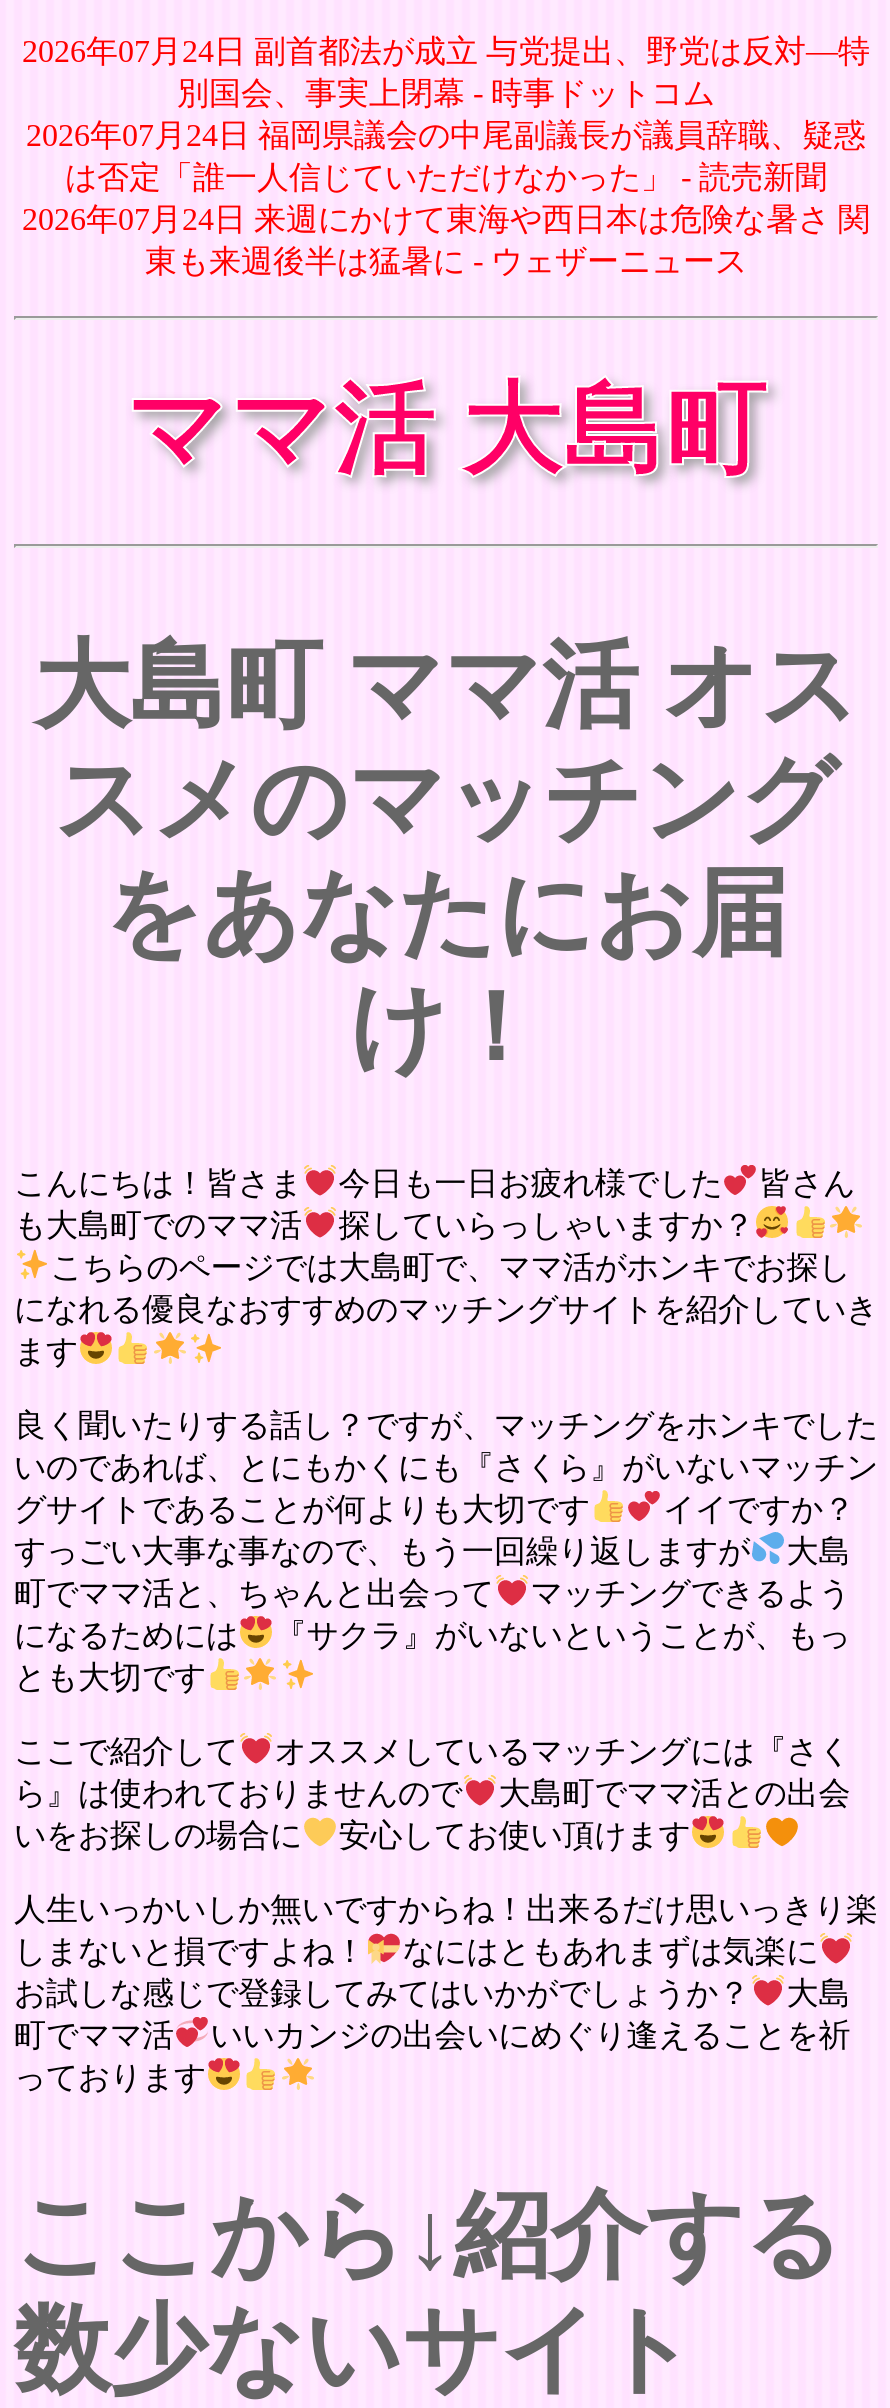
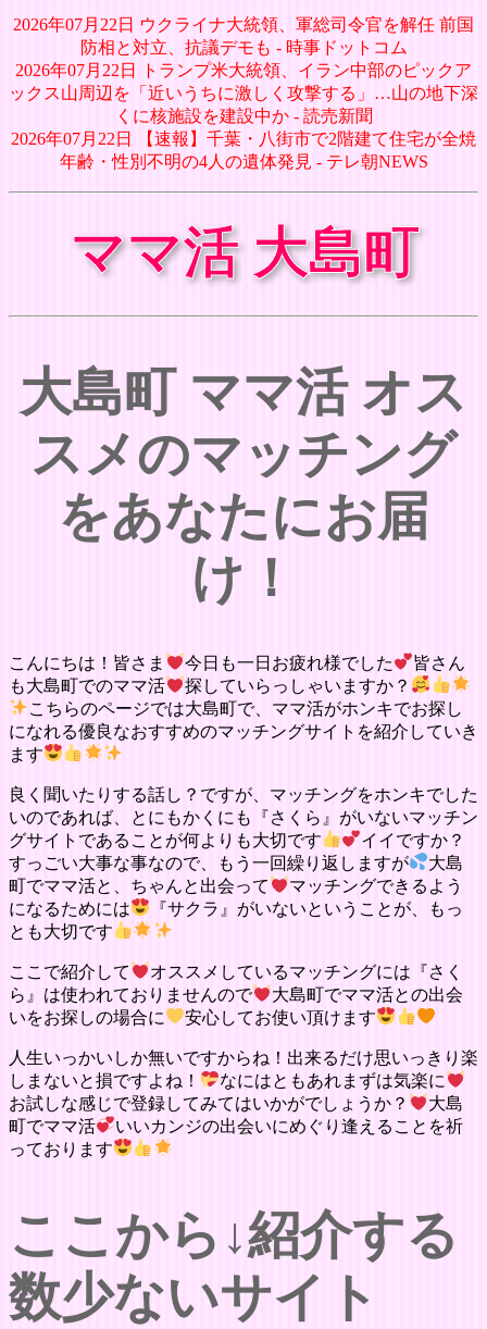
- 2026年07月24日 副首都法が成立 与党提出、野党は反対―特
- 別国会、事実上閉幕 - 時事ドットコム
- 2026年07月24日 福岡県議会の中尾副議長が議員辞職、疑惑
- は否定「誰一人信じていただけなかった」 - 読売新聞
- 2026年07月24日 来週にかけて東海や西日本は危険な暑さ 関
- 東も来週後半は猛暑に - ウェザーニュース
+ 2026年07月22日 ウクライナ大統領、軍総司令官を解任 前国
+ 防相と対立、抗議デモも - 時事ドットコム
+ 2026年07月22日 トランプ米大統領、イラン中部のピックア
+ ックス山周辺を「近いうちに激しく攻撃する」…山の地下深
+ くに核施設を建設中か - 読売新聞
+ 2026年07月22日 【速報】千葉・八街市で2階建て住宅が全焼
+ 年齢・性別不明の4人の遺体発見 - テレ朝NEWS
